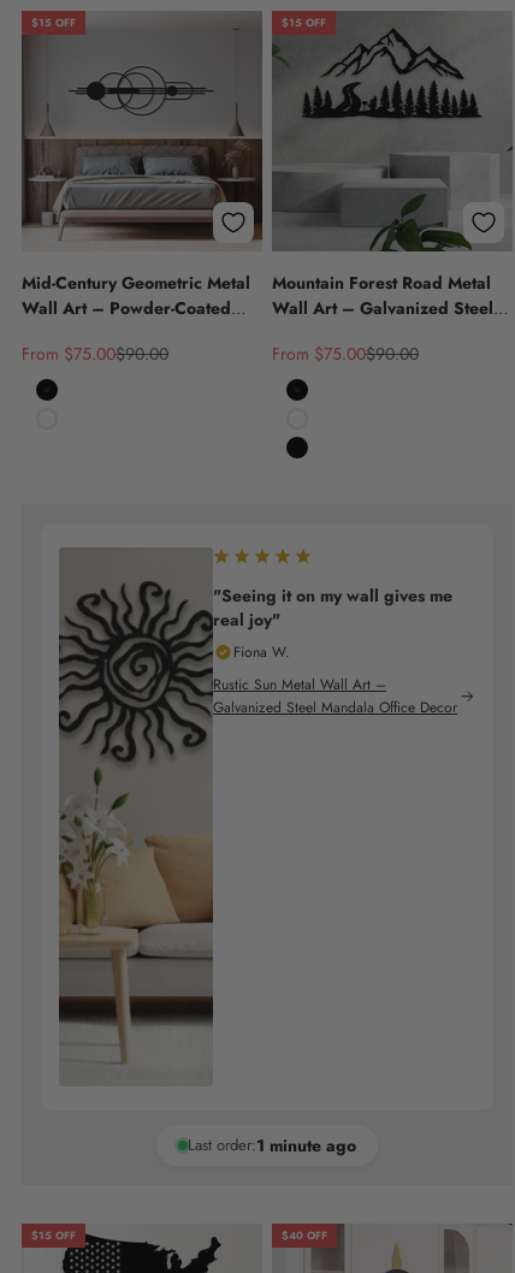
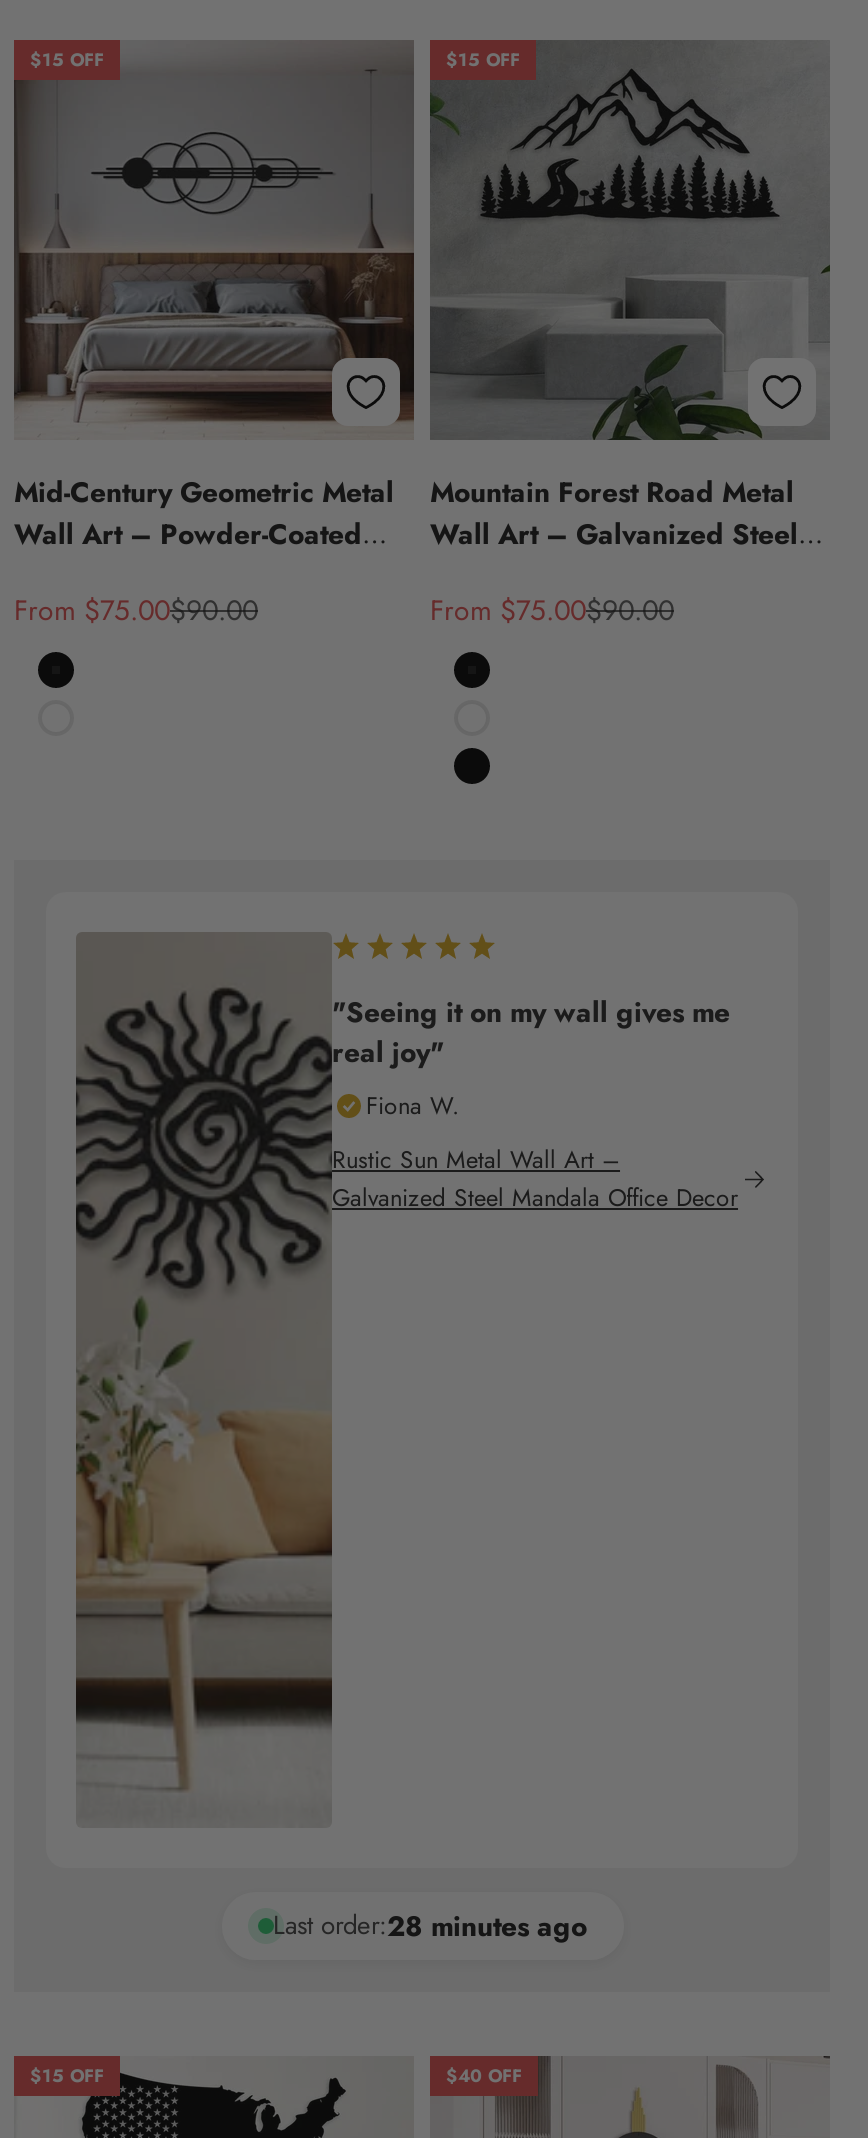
- Last order:1 minute ago
+ Last order:28 minutes ago
